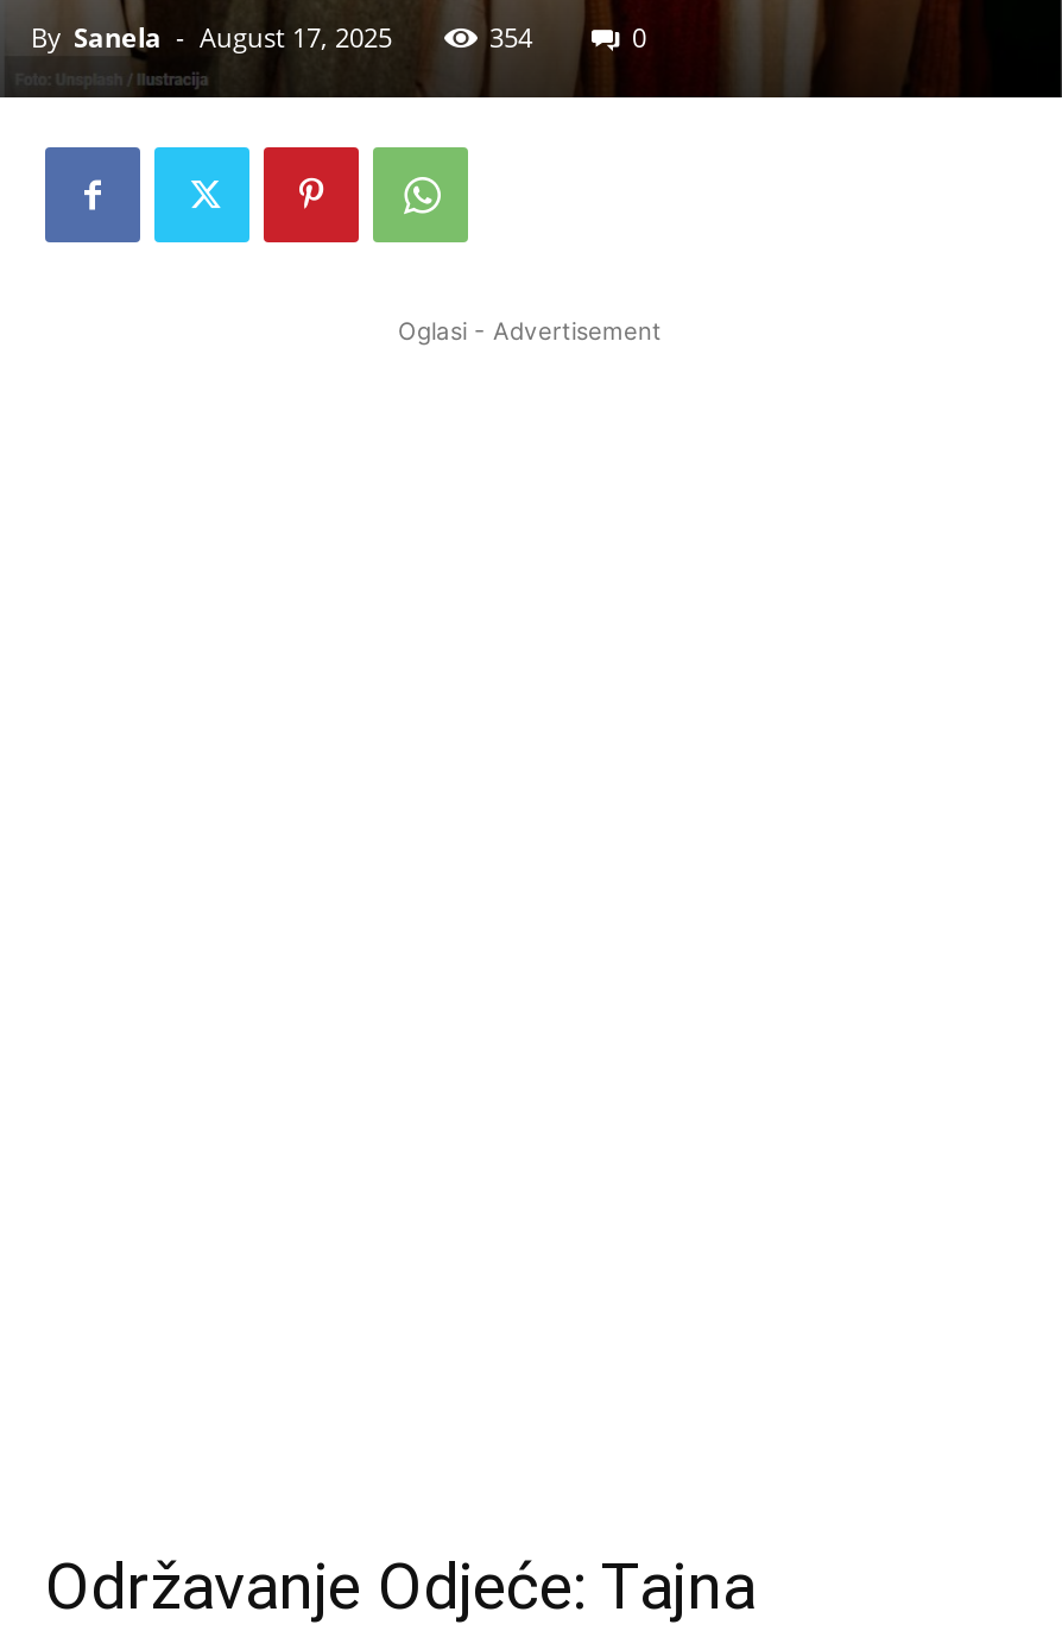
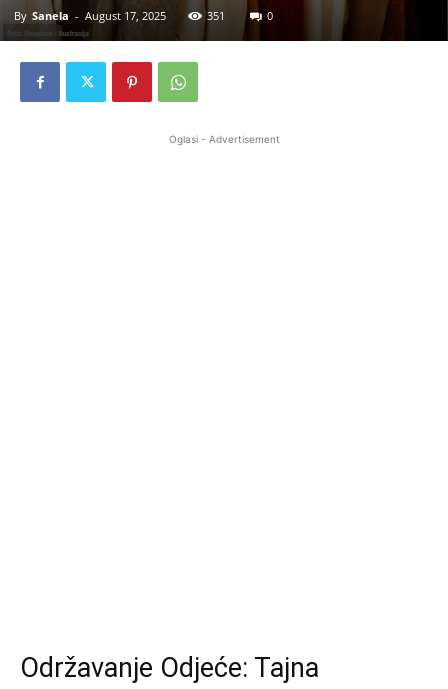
- 354
+ 351
